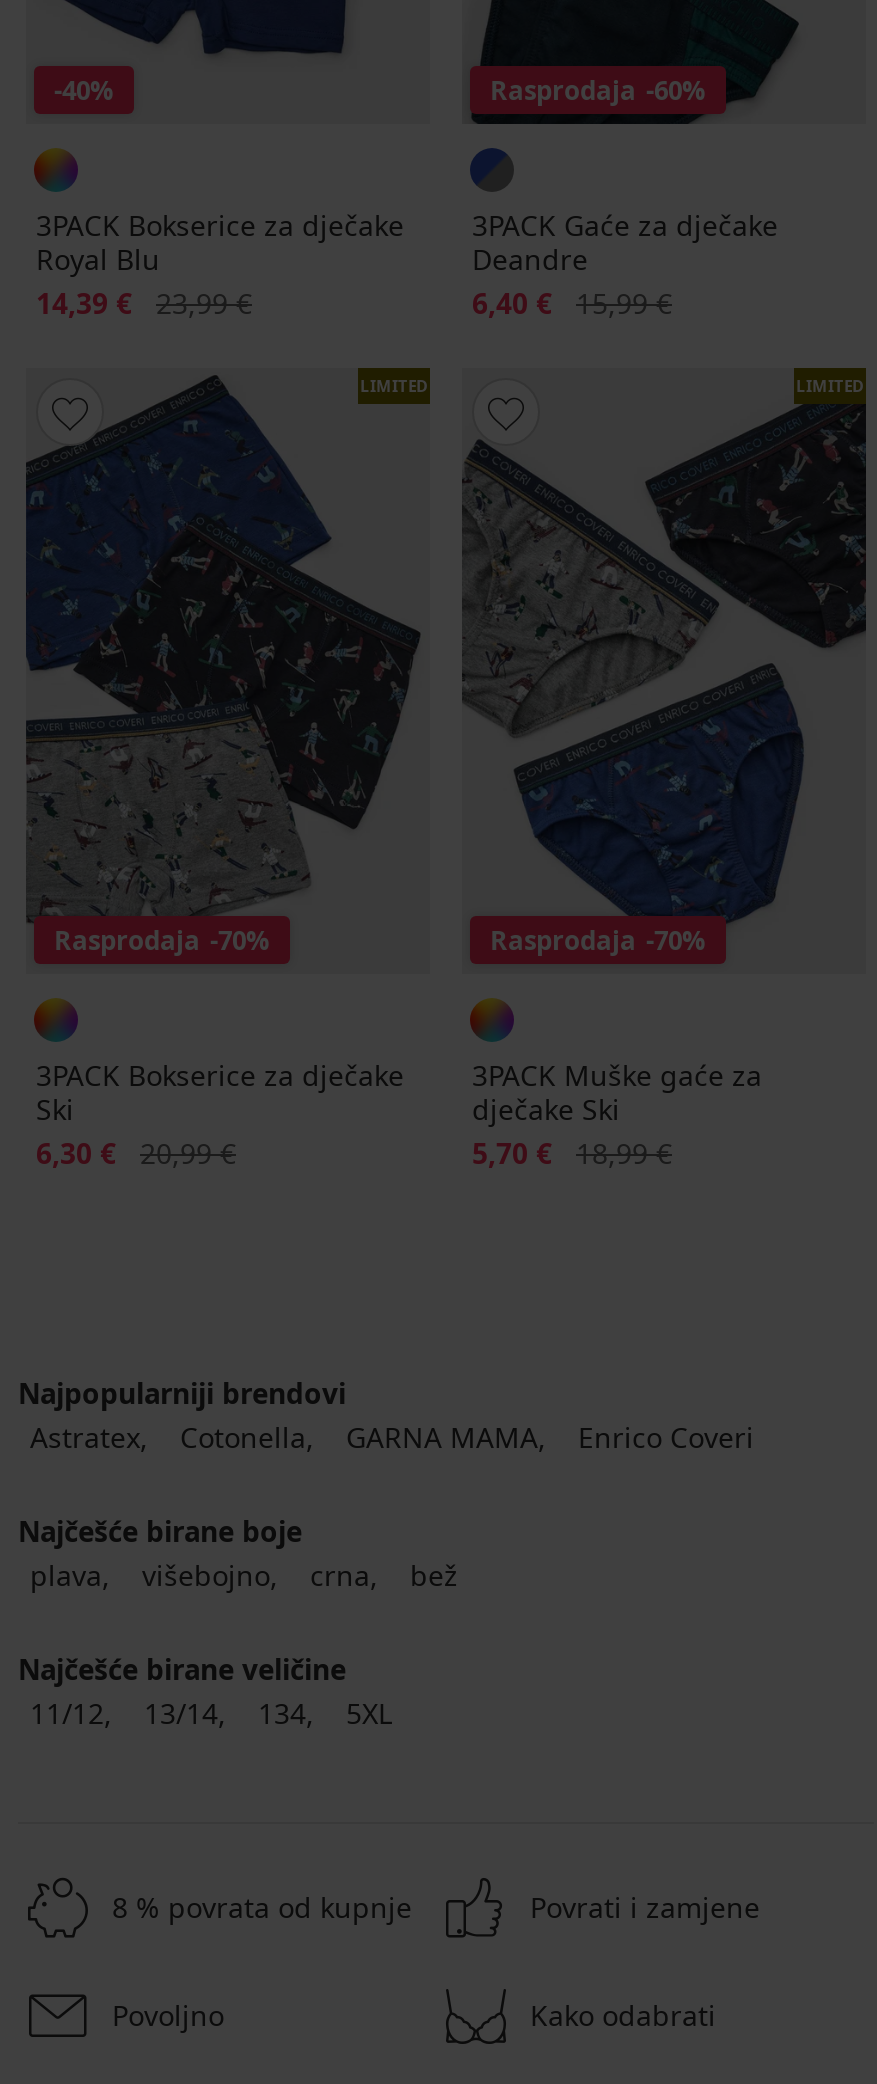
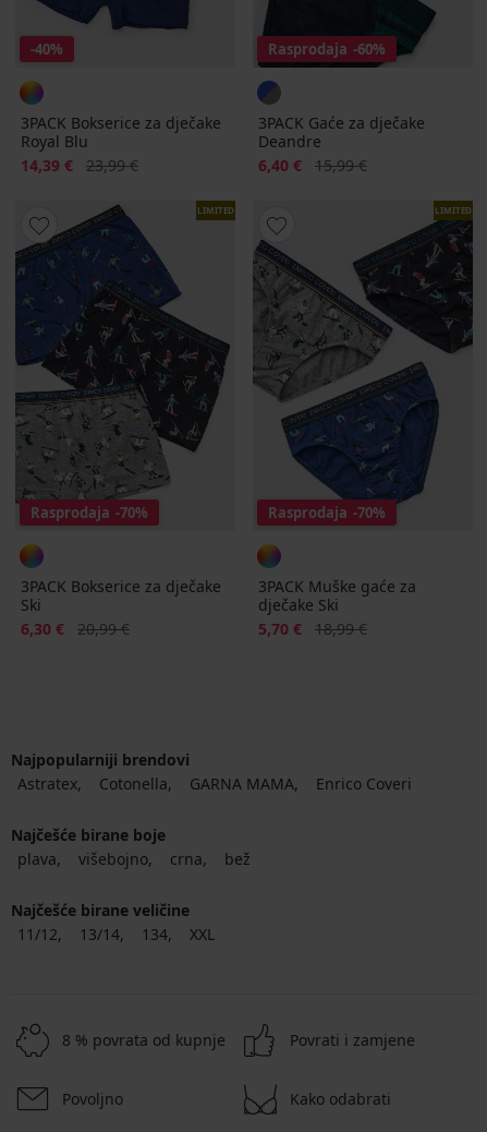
- 5XL
+ XXL
